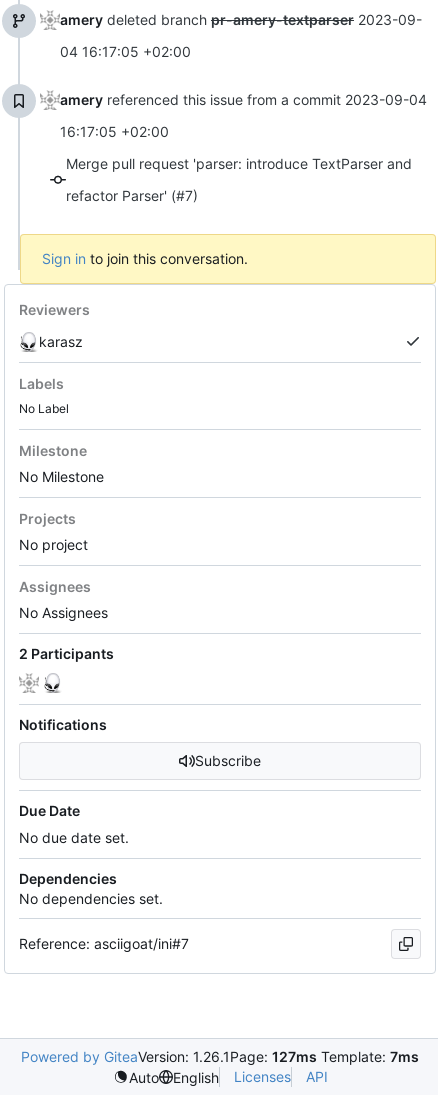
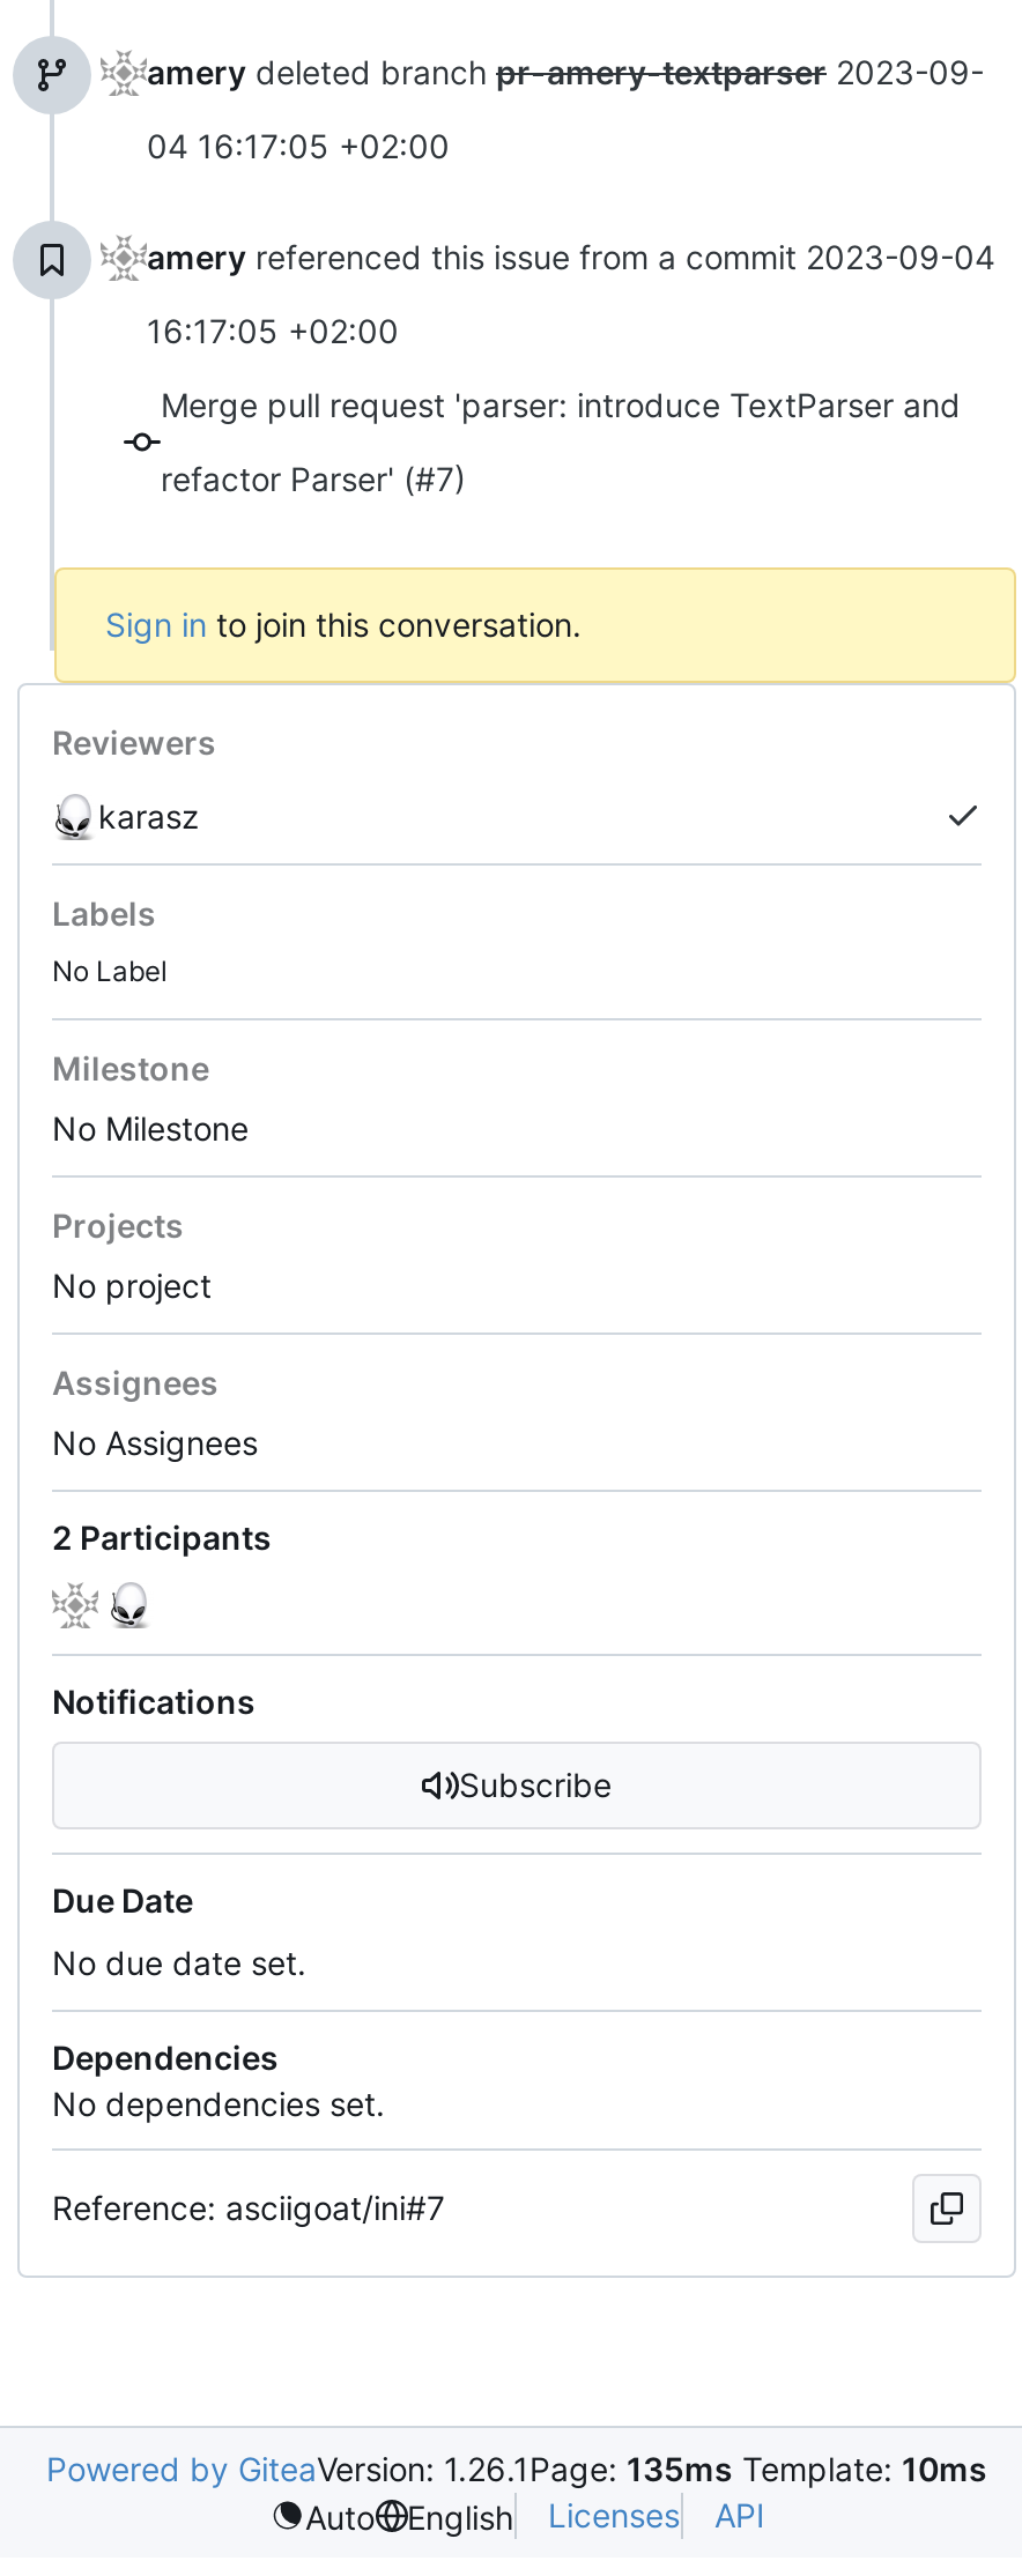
- Powered by GiteaVersion: 1.26.1 Page: 127ms Template: 7ms
+ Powered by GiteaVersion: 1.26.1 Page: 135ms Template: 10ms
